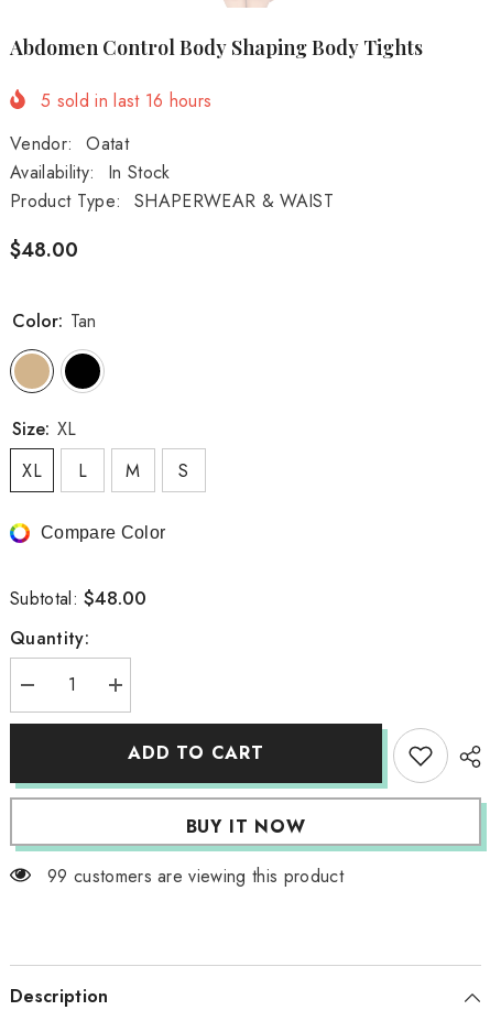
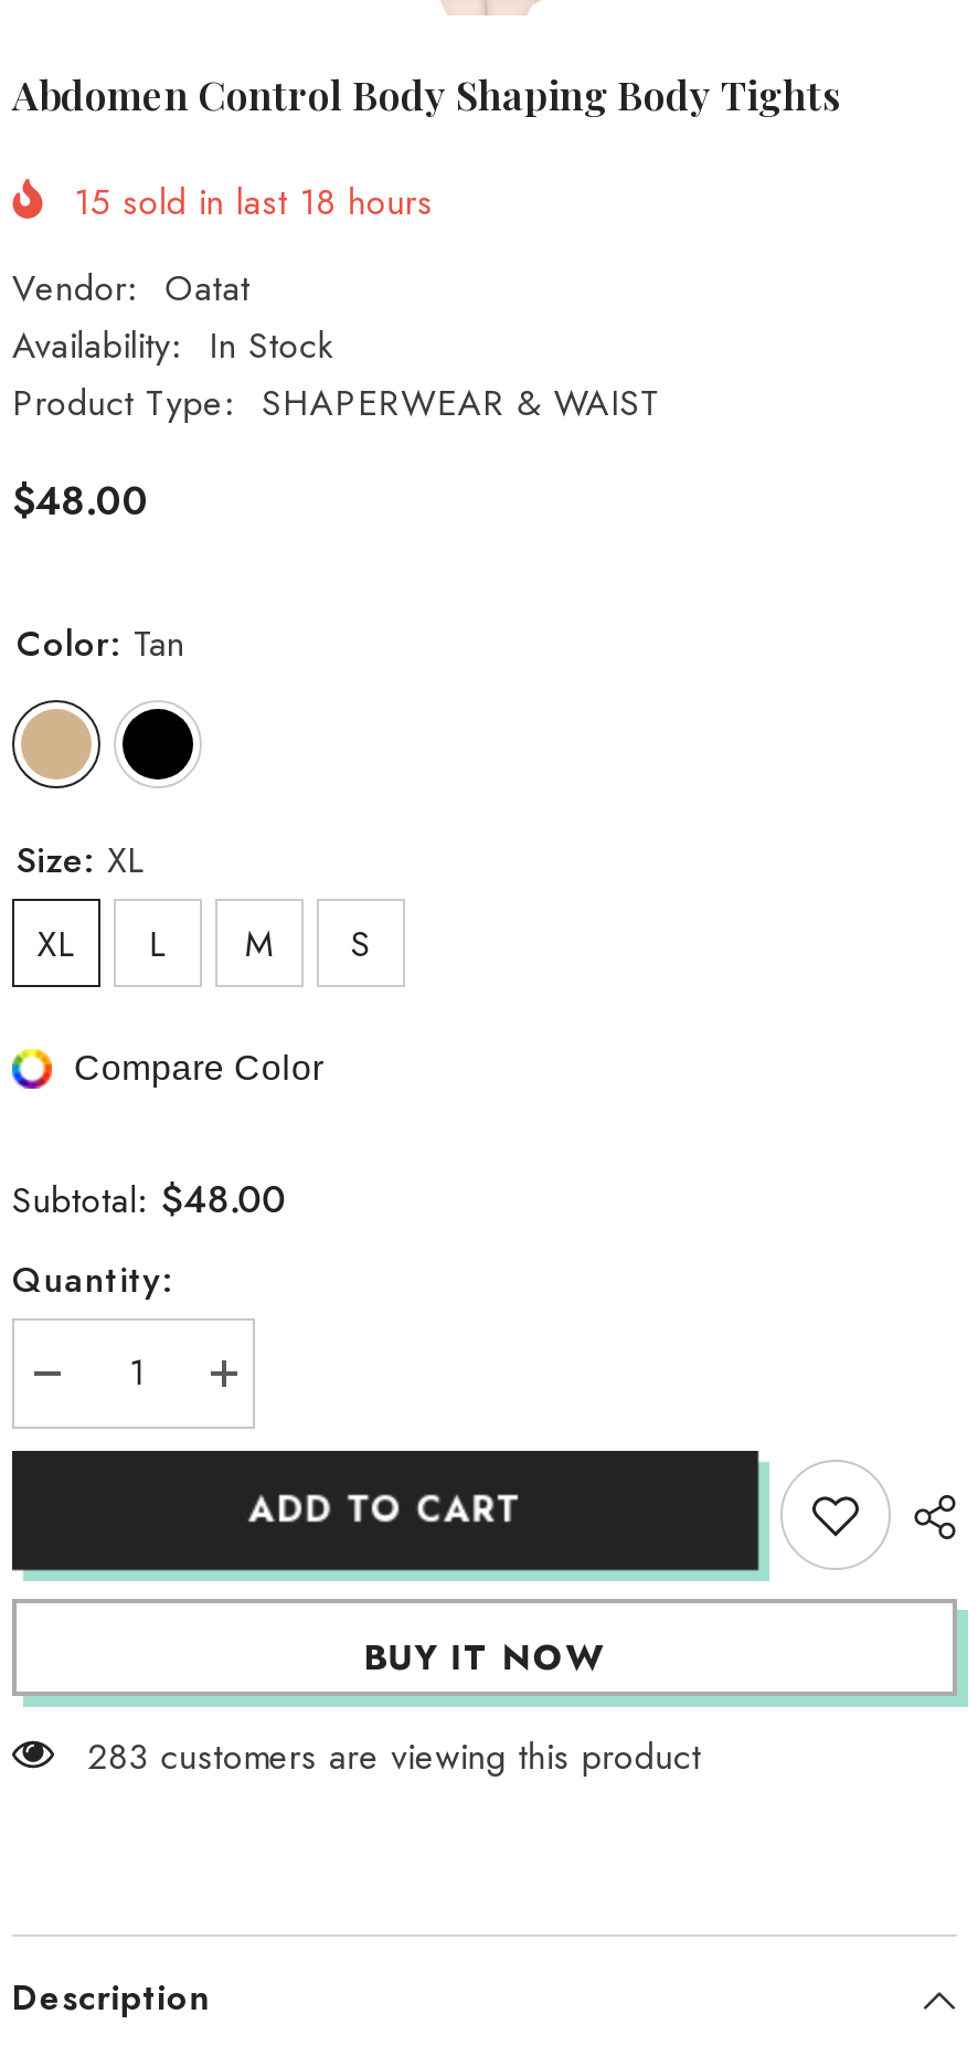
- 5 sold in last 16 hours
+ 15 sold in last 18 hours

- 99 customers are viewing this product
+ 283 customers are viewing this product
